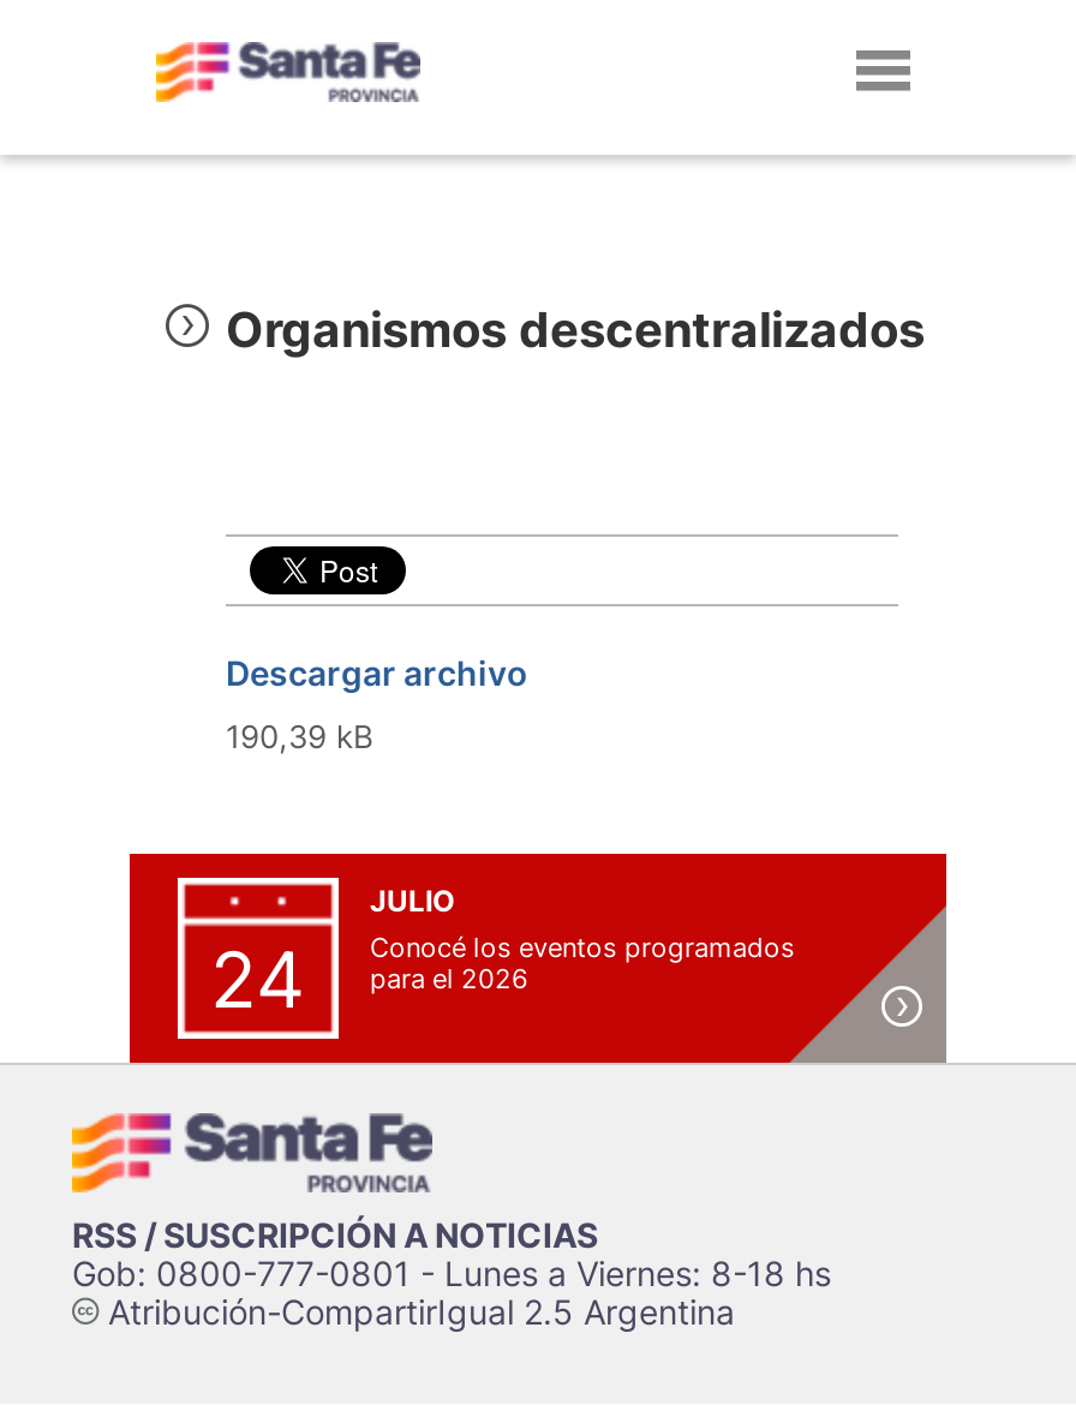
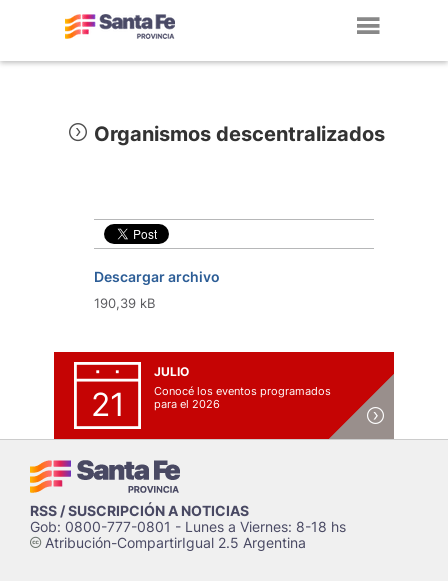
- 24
+ 21
